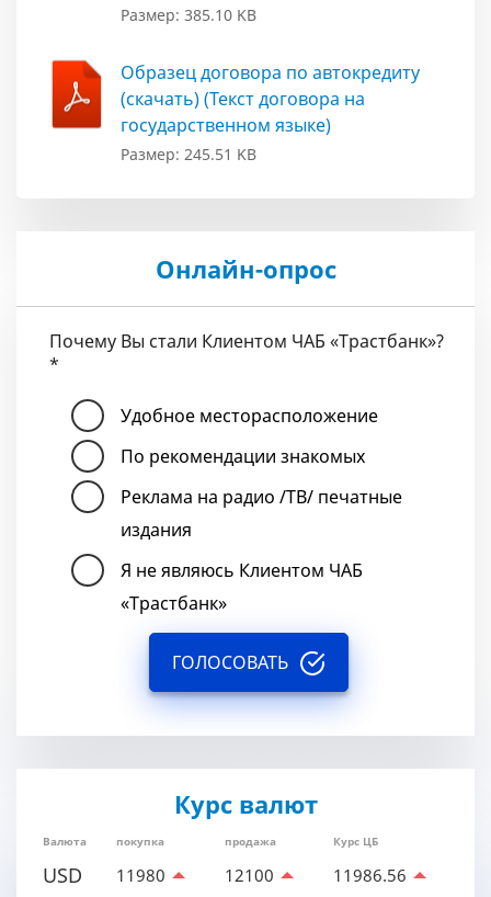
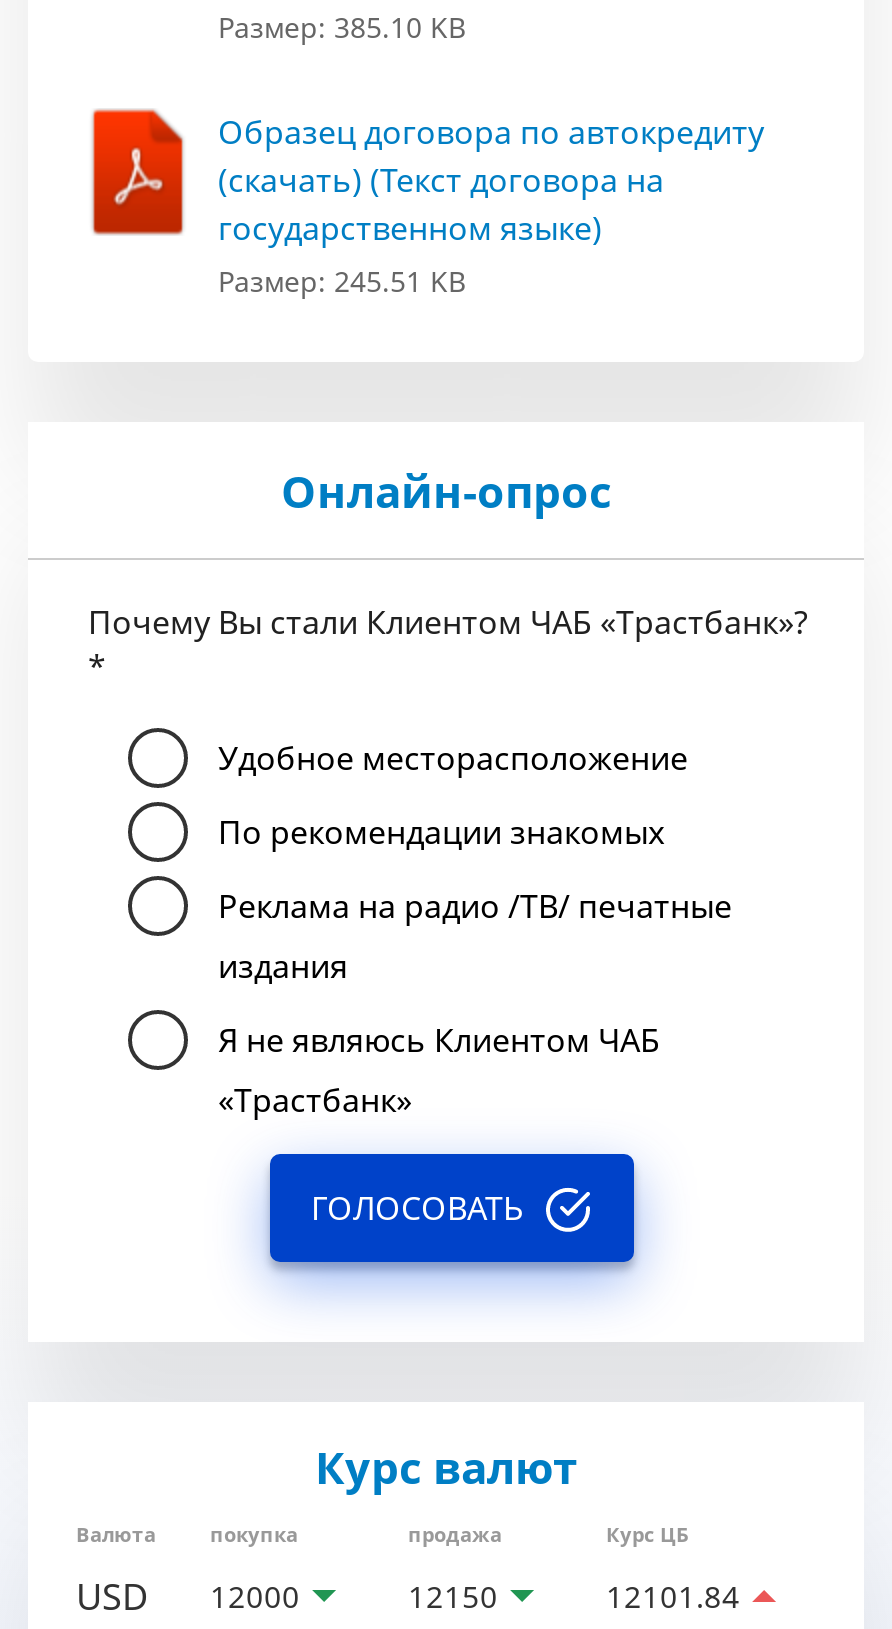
- USD 11980
+ USD 12000

- 12100
+ 12150

- 11986.56
+ 12101.84
